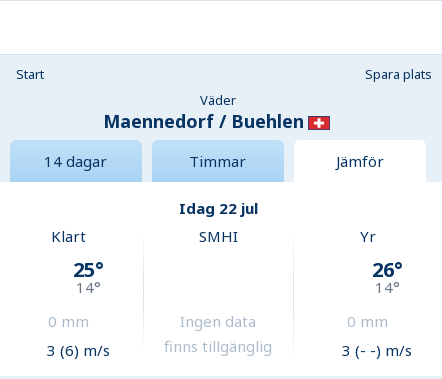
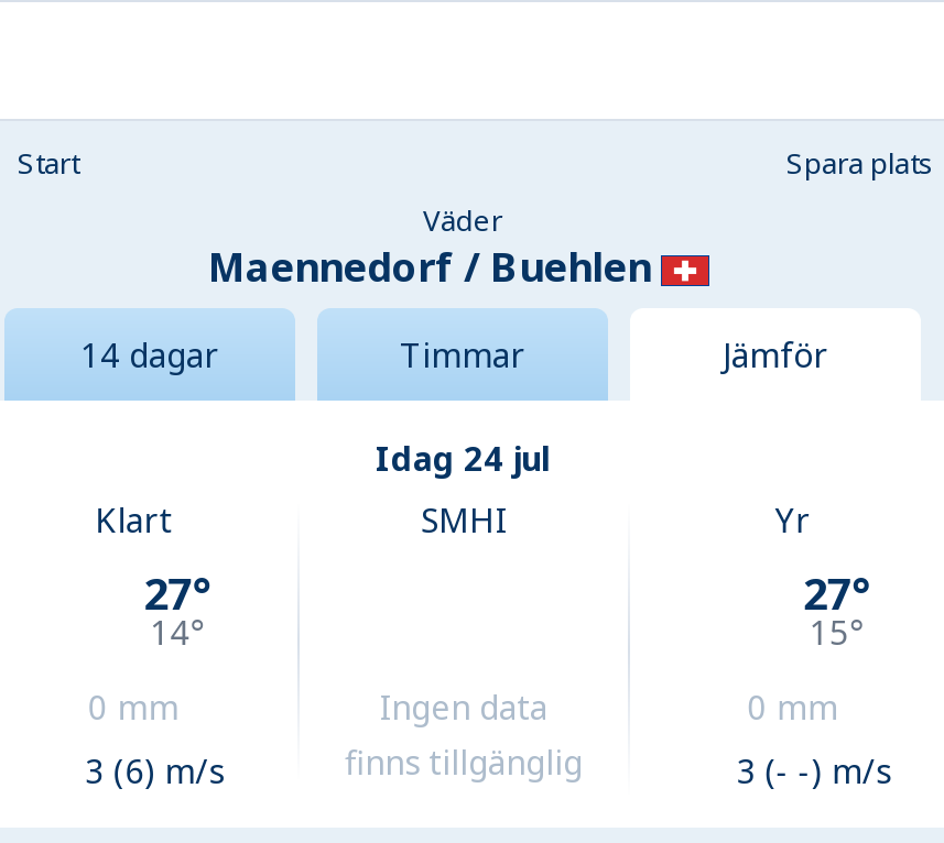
- Idag 22 jul
+ Idag 24 jul

- 25°
+ 27°

- 26°
+ 27°

- 14°
+ 15°
